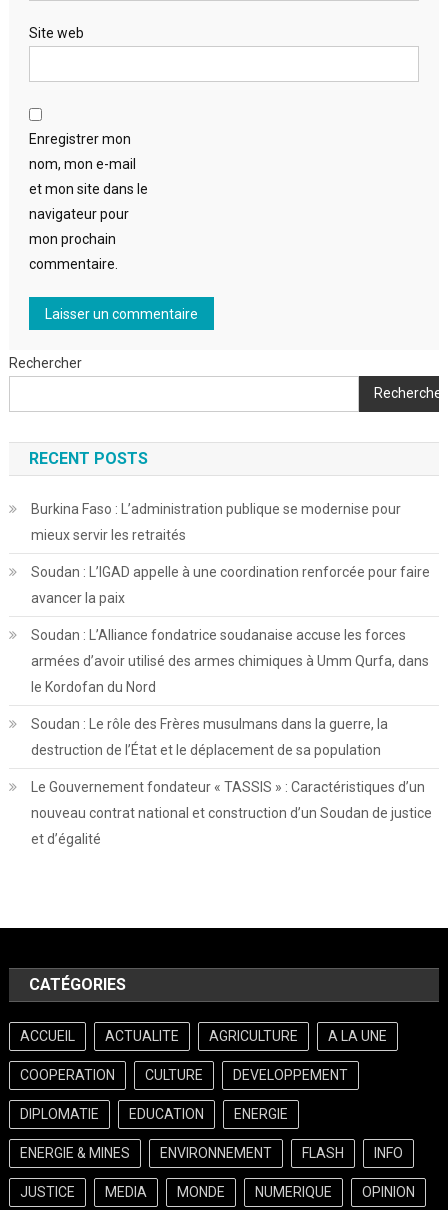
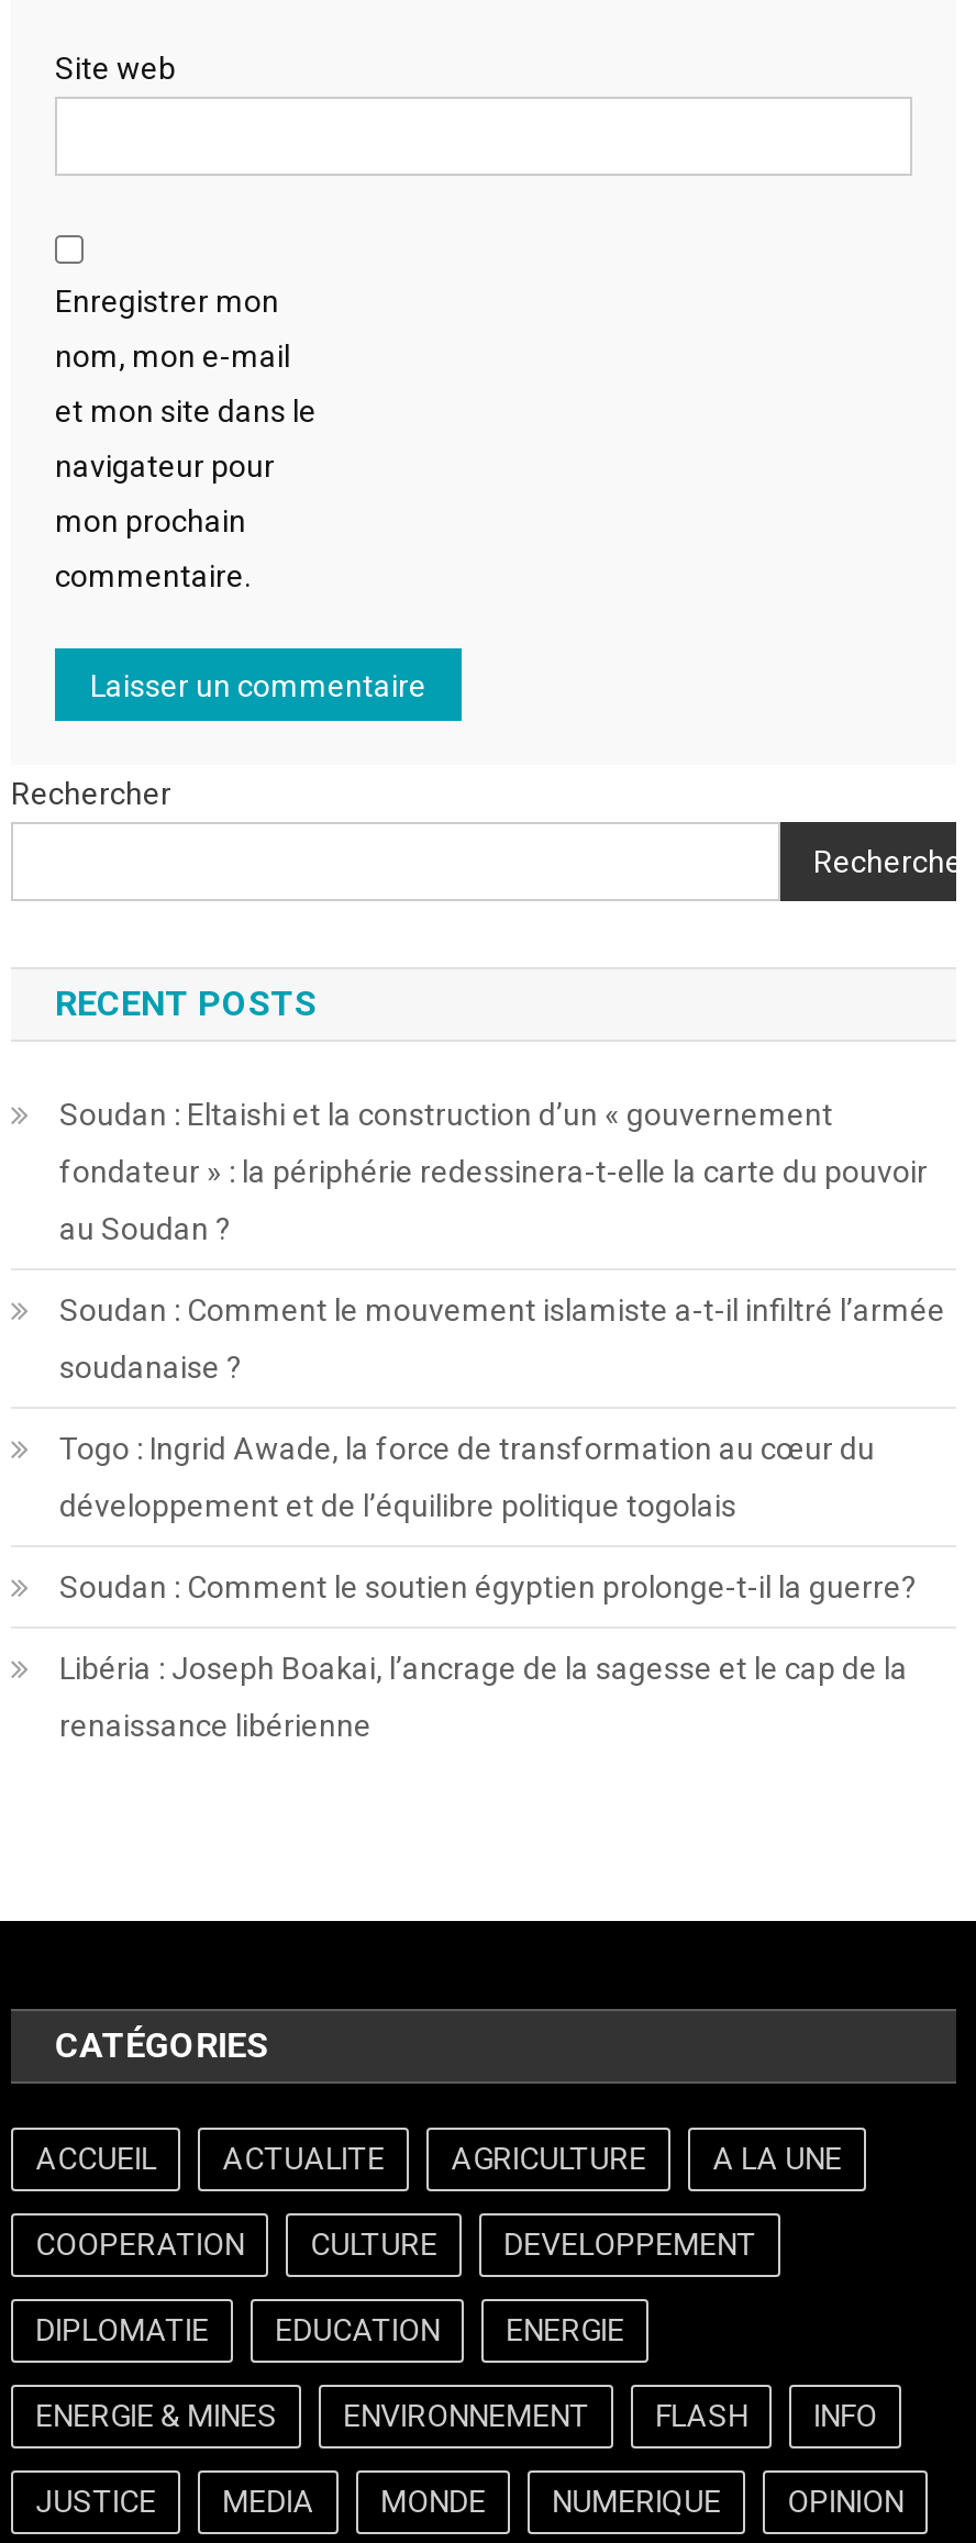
- Burkina Faso : L’administration publique se modernise pour
- mieux servir les retraités
- Soudan : L’IGAD appelle à une coordination renforcée pour faire
- avancer la paix
- Soudan : L’Alliance fondatrice soudanaise accuse les forces
- armées d’avoir utilisé des armes chimiques à Umm Qurfa, dans
- le Kordofan du Nord
- Soudan : Le rôle des Frères musulmans dans la guerre, la
- destruction de l’État et le déplacement de sa population
- Le Gouvernement fondateur « TASSIS » : Caractéristiques d’un
- nouveau contrat national et construction d’un Soudan de justice
- et d’égalité
+ Soudan : Eltaishi et la construction d’un « gouvernement
+ fondateur » : la périphérie redessinera-t-elle la carte du pouvoir
+ au Soudan ?
+ Soudan : Comment le mouvement islamiste a-t-il infiltré l’armée
+ soudanaise ?
+ Togo : Ingrid Awade, la force de transformation au cœur du
+ développement et de l’équilibre politique togolais
+ Soudan : Comment le soutien égyptien prolonge-t-il la guerre?
+ Libéria : Joseph Boakai, l’ancrage de la sagesse et le cap de la
+ renaissance libérienne
